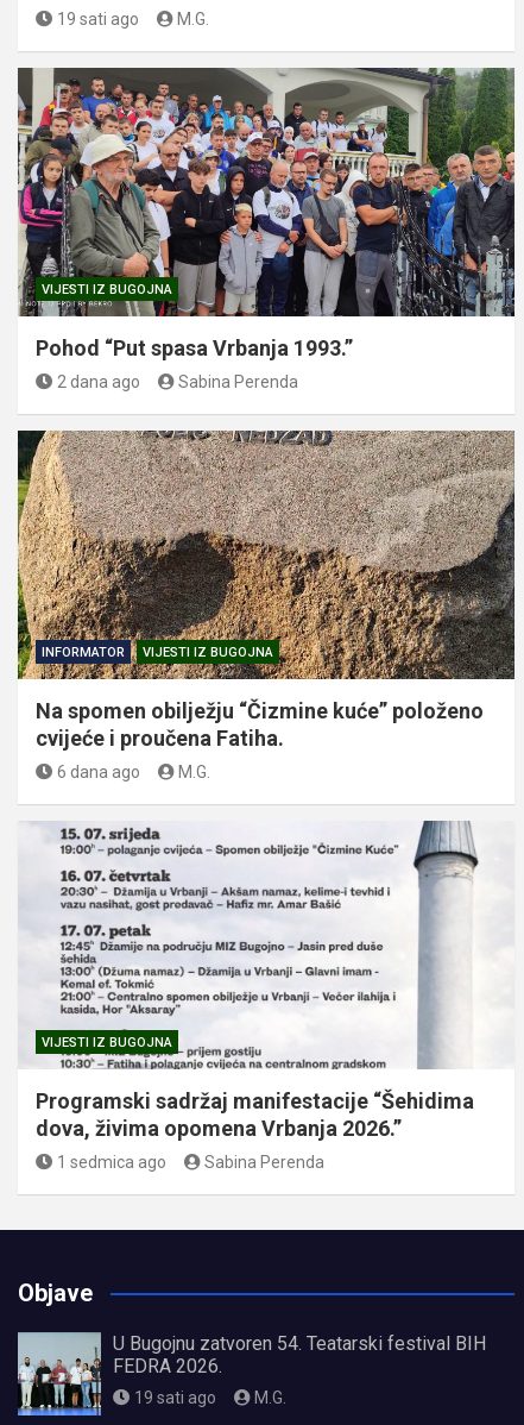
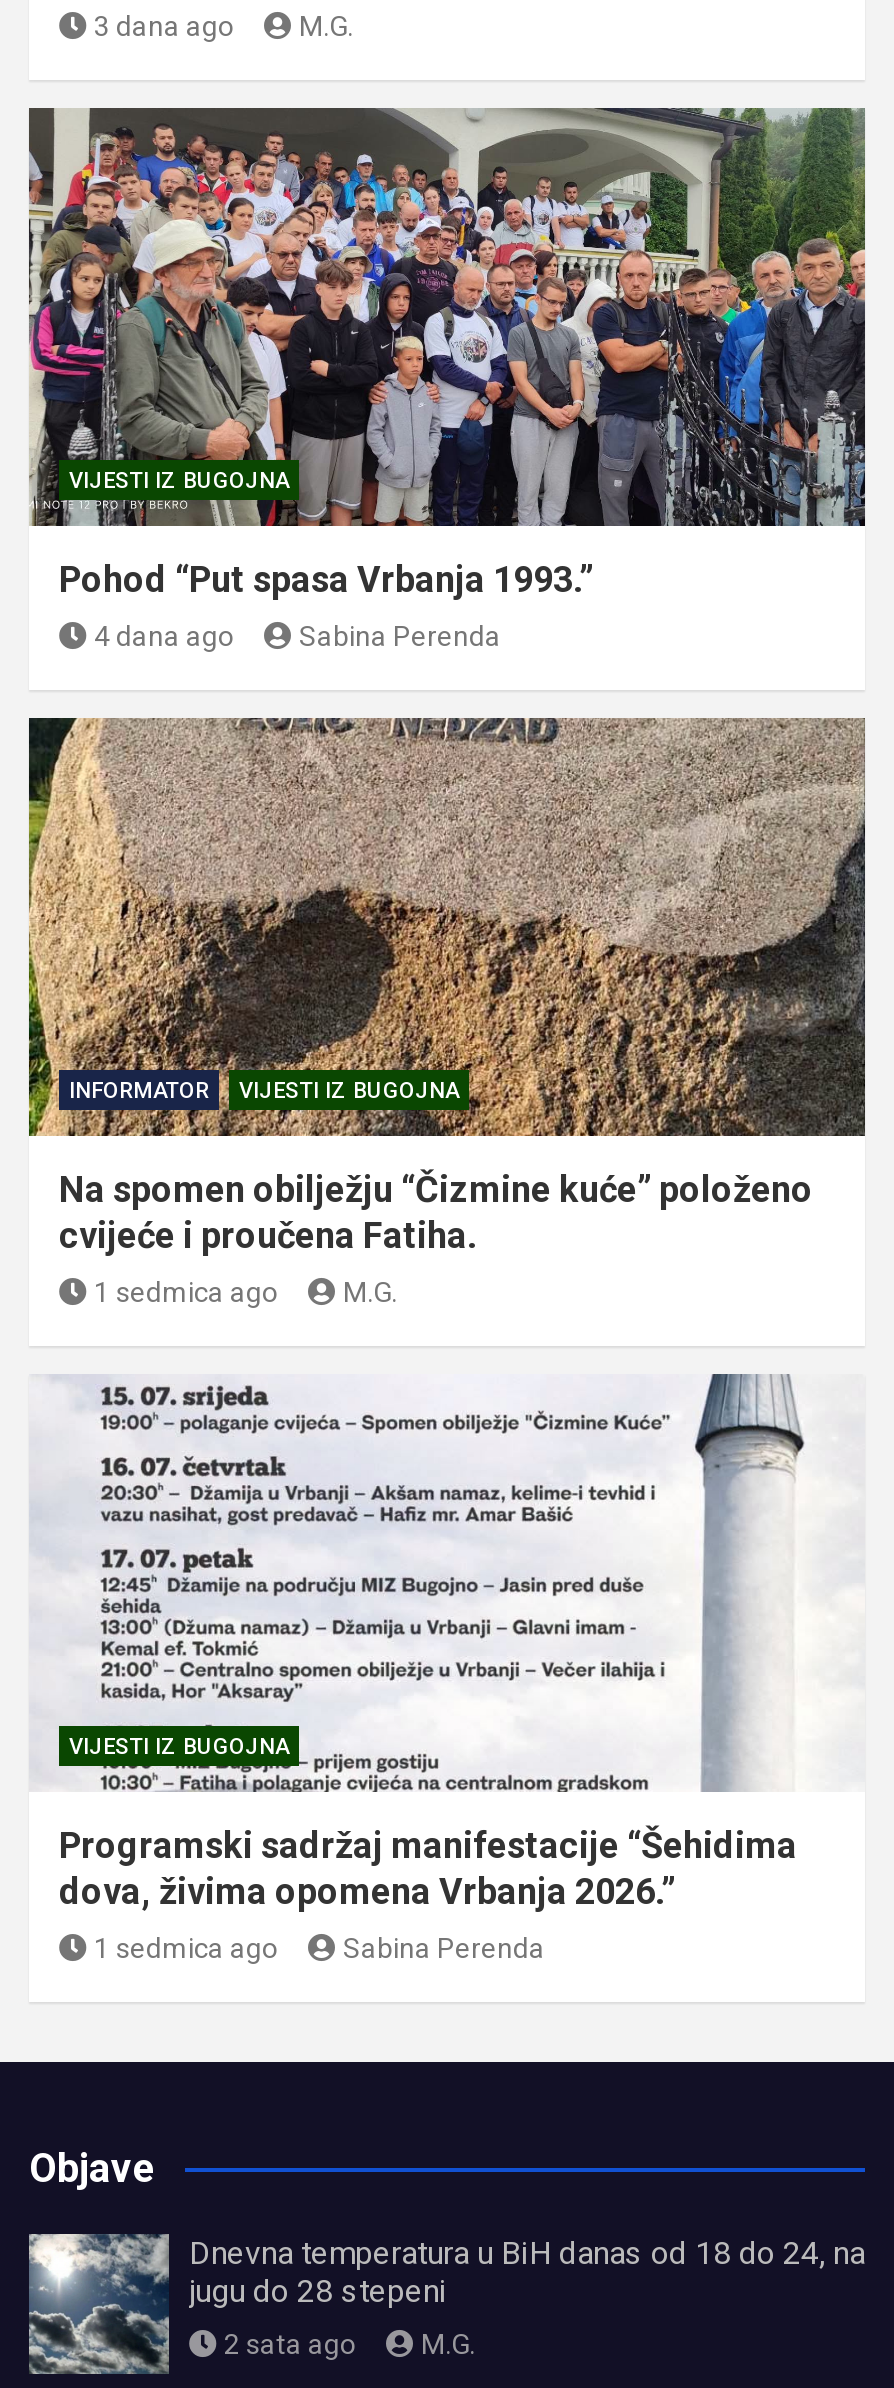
- 19 sati ago
+ 3 dana ago

- 2 dana ago
+ 4 dana ago

- 6 dana ago
+ 1 sedmica ago

- [image]
- U Bugojnu zatvoren 54. Teatarski festival BIH
- FEDRA 2026.
+ [image]
+ Dnevna temperatura u BiH danas od 18 do 24, na
+ jugu do 28 stepeni

- 19 sati ago
+ 2 sata ago
